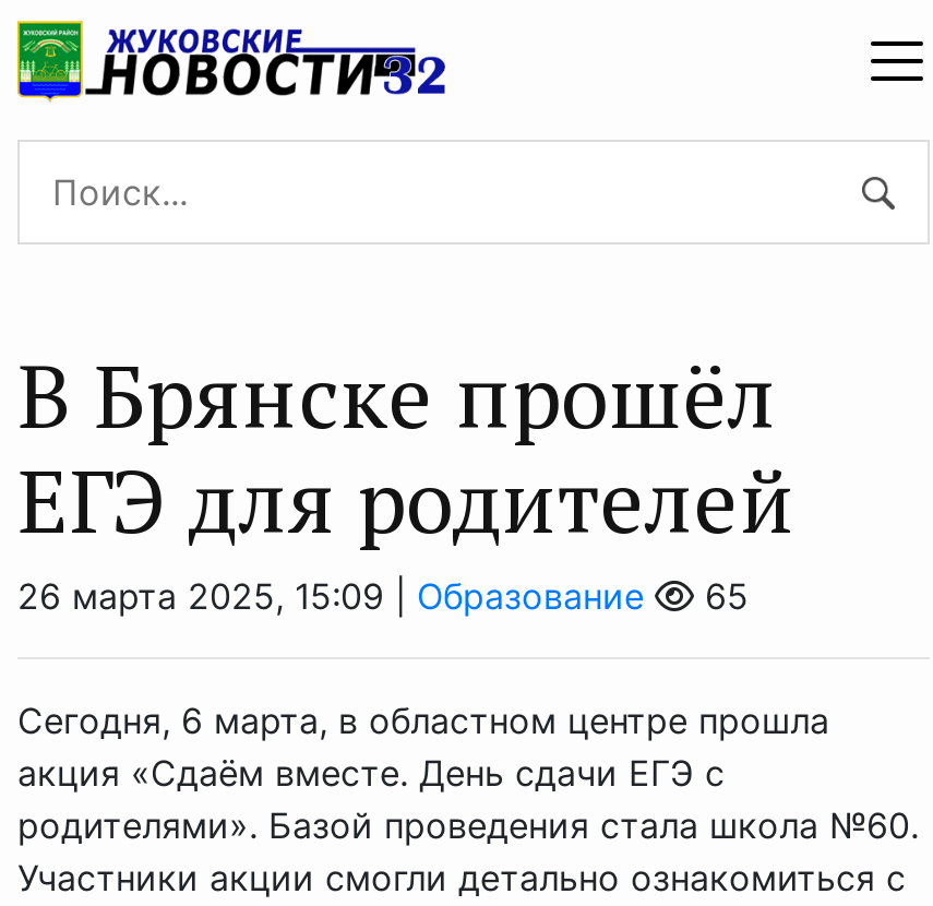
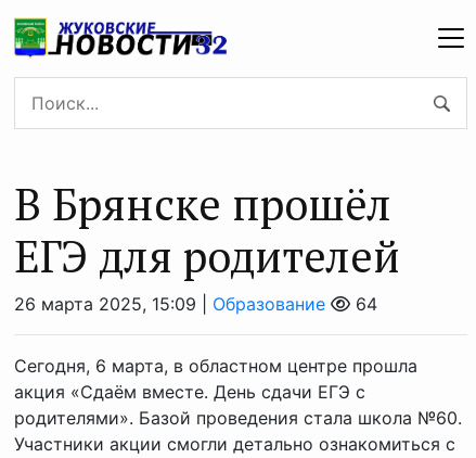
- 65
+ 64
